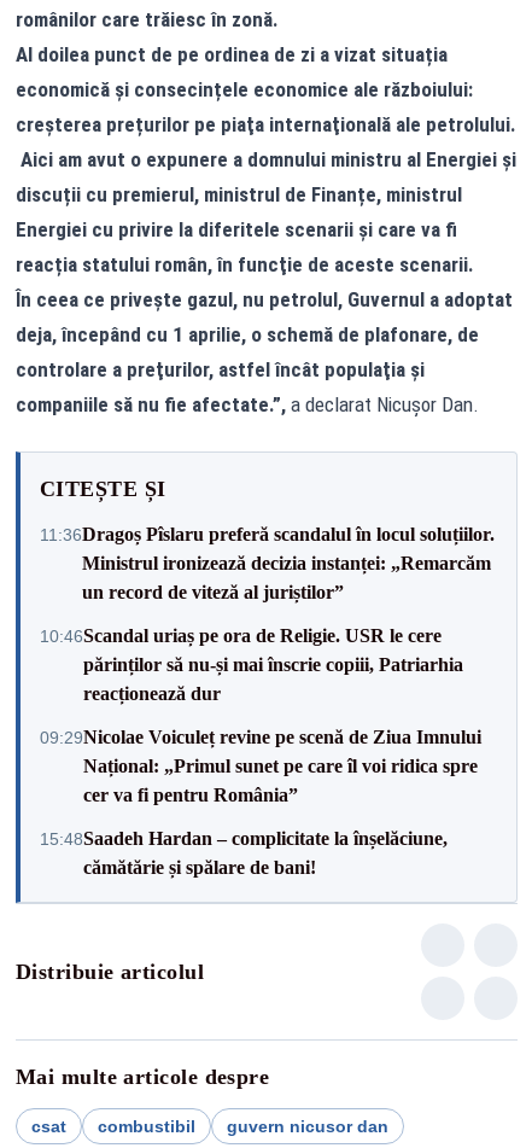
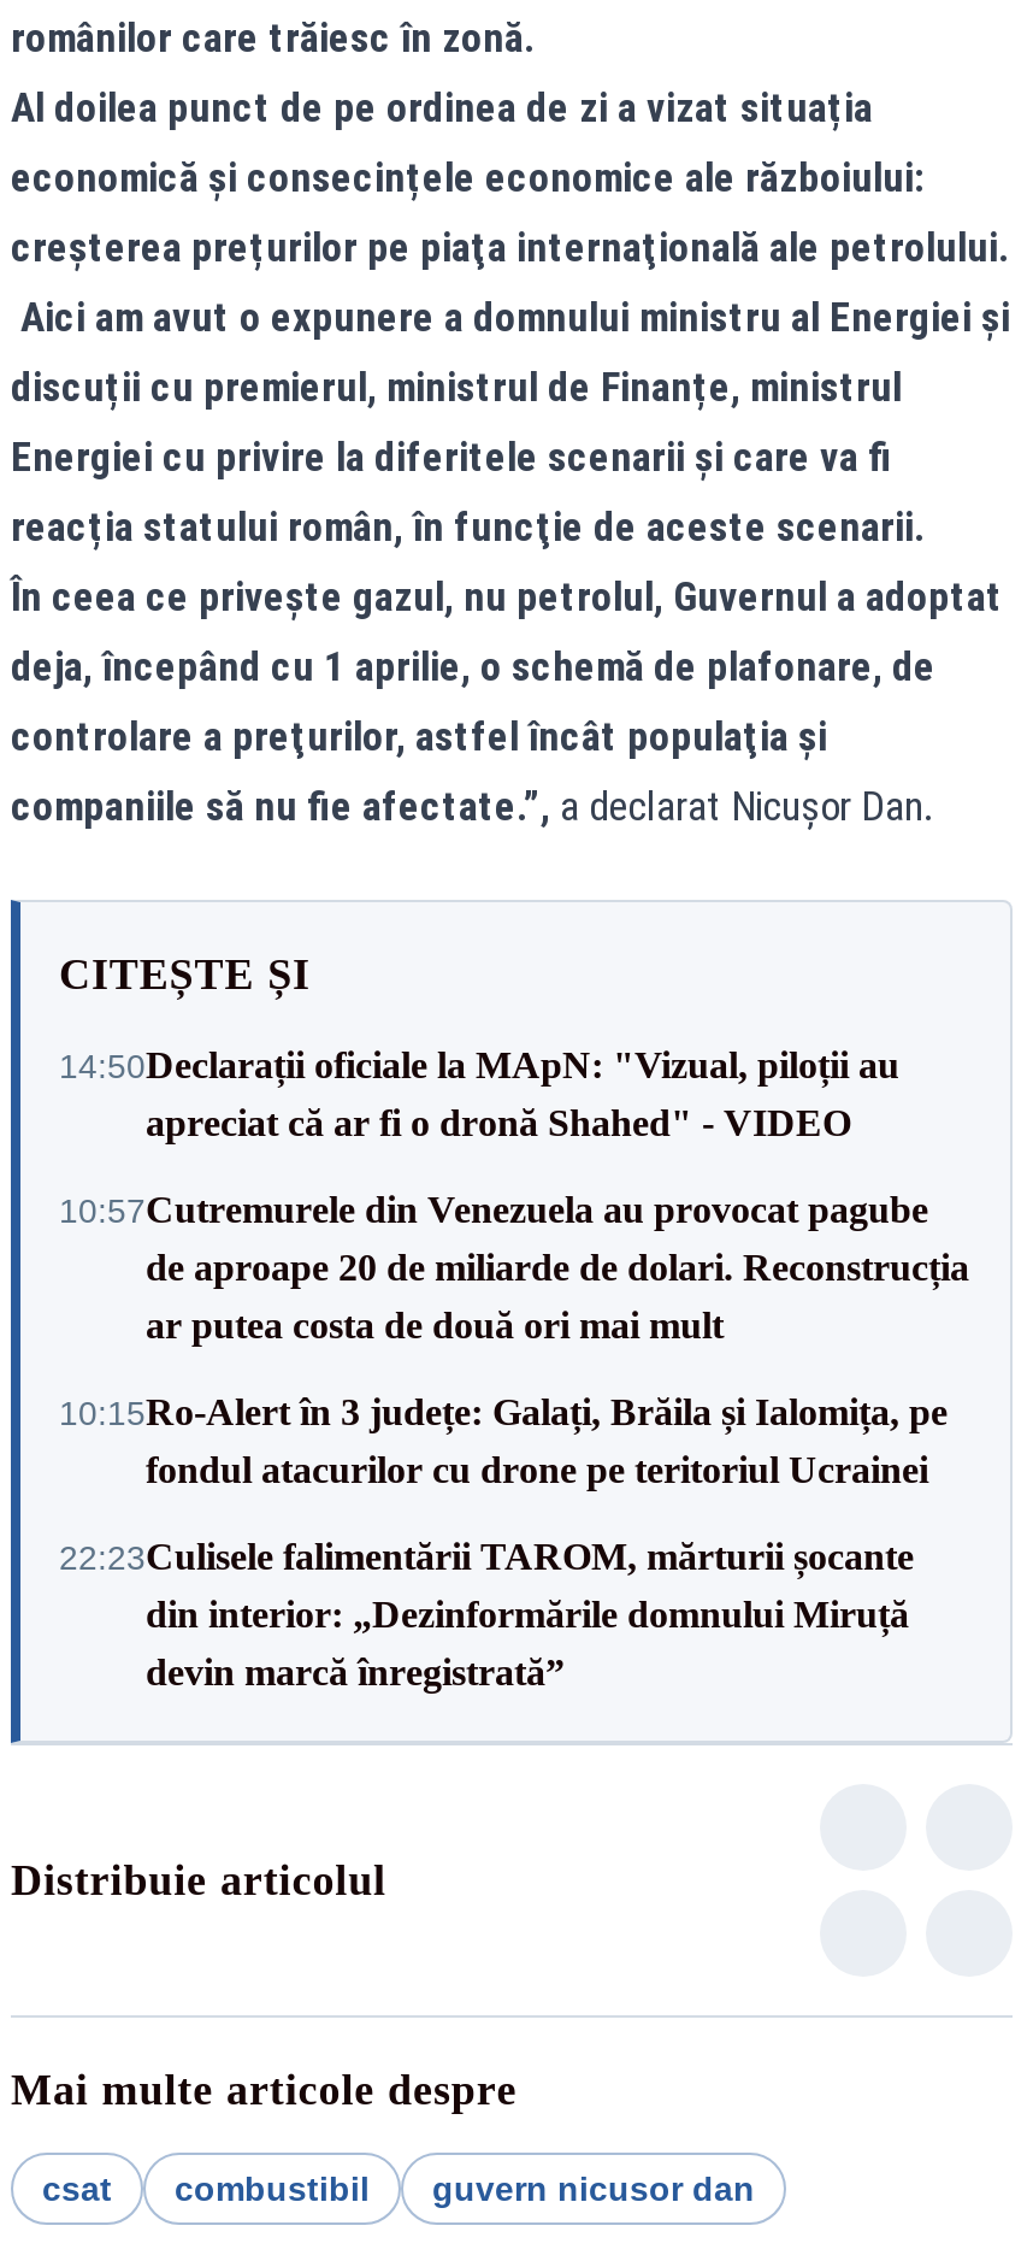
- 11:36Dragoș Pîslaru preferă scandalul în locul soluțiilor.
- Ministrul ironizează decizia instanței: „Remarcăm
- un record de viteză al juriștilor”
+ 14:50Declarații oficiale la MApN: "Vizual, piloții au
+ apreciat că ar fi o dronă Shahed" - VIDEO

- 10:46Scandal uriaș pe ora de Religie. USR le cere
- părinților să nu-și mai înscrie copiii, Patriarhia
- reacționează dur
+ 10:57Cutremurele din Venezuela au provocat pagube
+ de aproape 20 de miliarde de dolari. Reconstrucția
+ ar putea costa de două ori mai mult

- 09:29Nicolae Voiculeț revine pe scenă de Ziua Imnului
- Național: „Primul sunet pe care îl voi ridica spre
- cer va fi pentru România”
+ 10:15Ro‑Alert în 3 județe: Galați, Brăila și Ialomița, pe
+ fondul atacurilor cu drone pe teritoriul Ucrainei

- 15:48Saadeh Hardan – complicitate la înșelăciune,
- cămătărie și spălare de bani!
+ 22:23Culisele falimentării TAROM, mărturii șocante
+ din interior: „Dezinformările domnului Miruță
+ devin marcă înregistrată”
